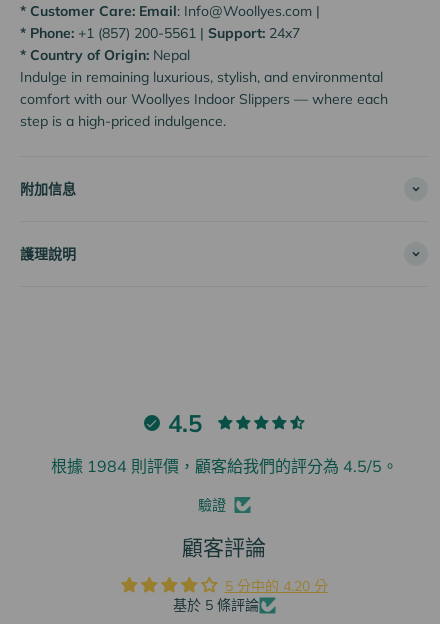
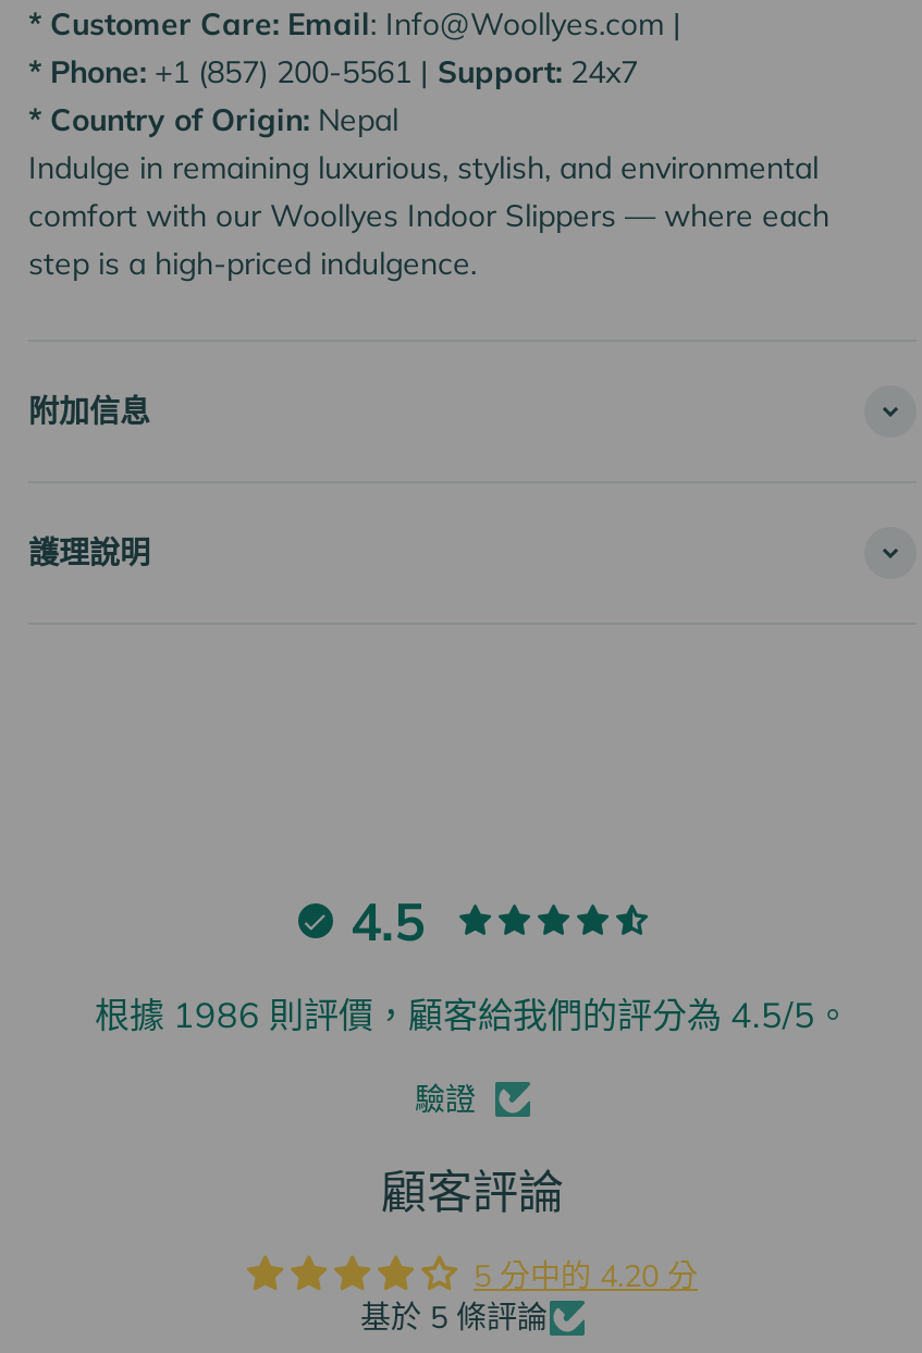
- 根據 1984 則評價，顧客給我們的評分為 4.5/5。
+ 根據 1986 則評價，顧客給我們的評分為 4.5/5。
